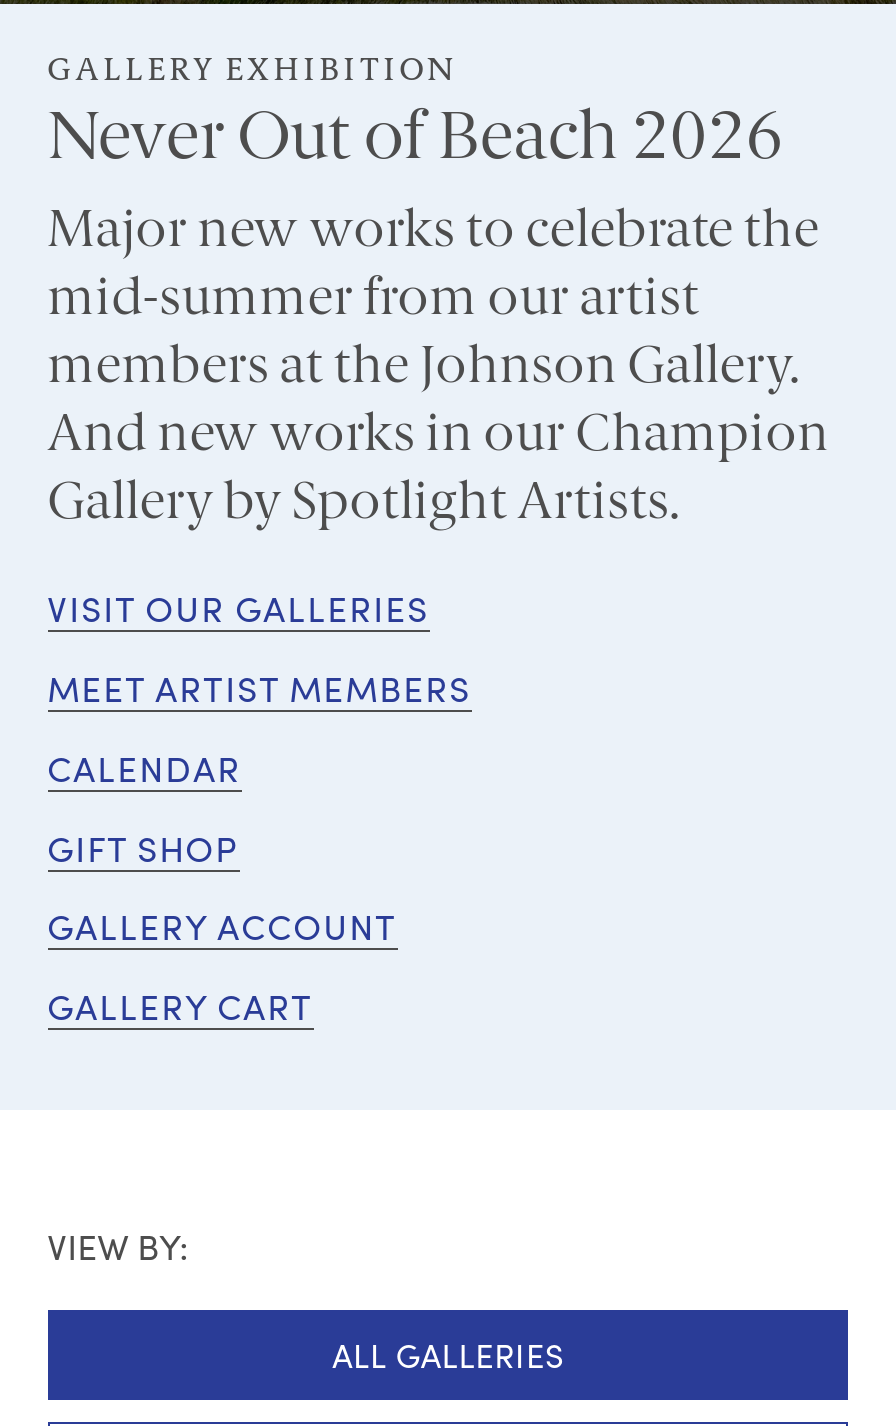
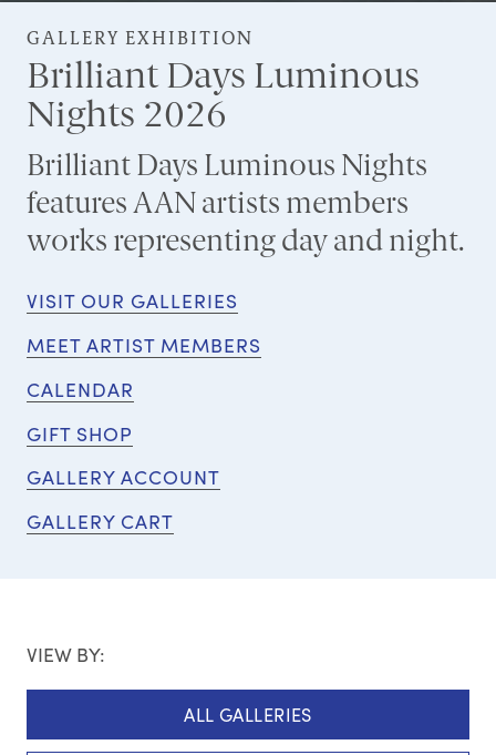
- Never Out of Beach 2026
- Major new works to celebrate the
- mid-summer from our artist
- members at the Johnson Gallery.
- And new works in our Champion
- Gallery by Spotlight Artists.
+ Brilliant Days Luminous
+ Nights 2026
+ Brilliant Days Luminous Nights
+ features AAN artists members
+ works representing day and night.
